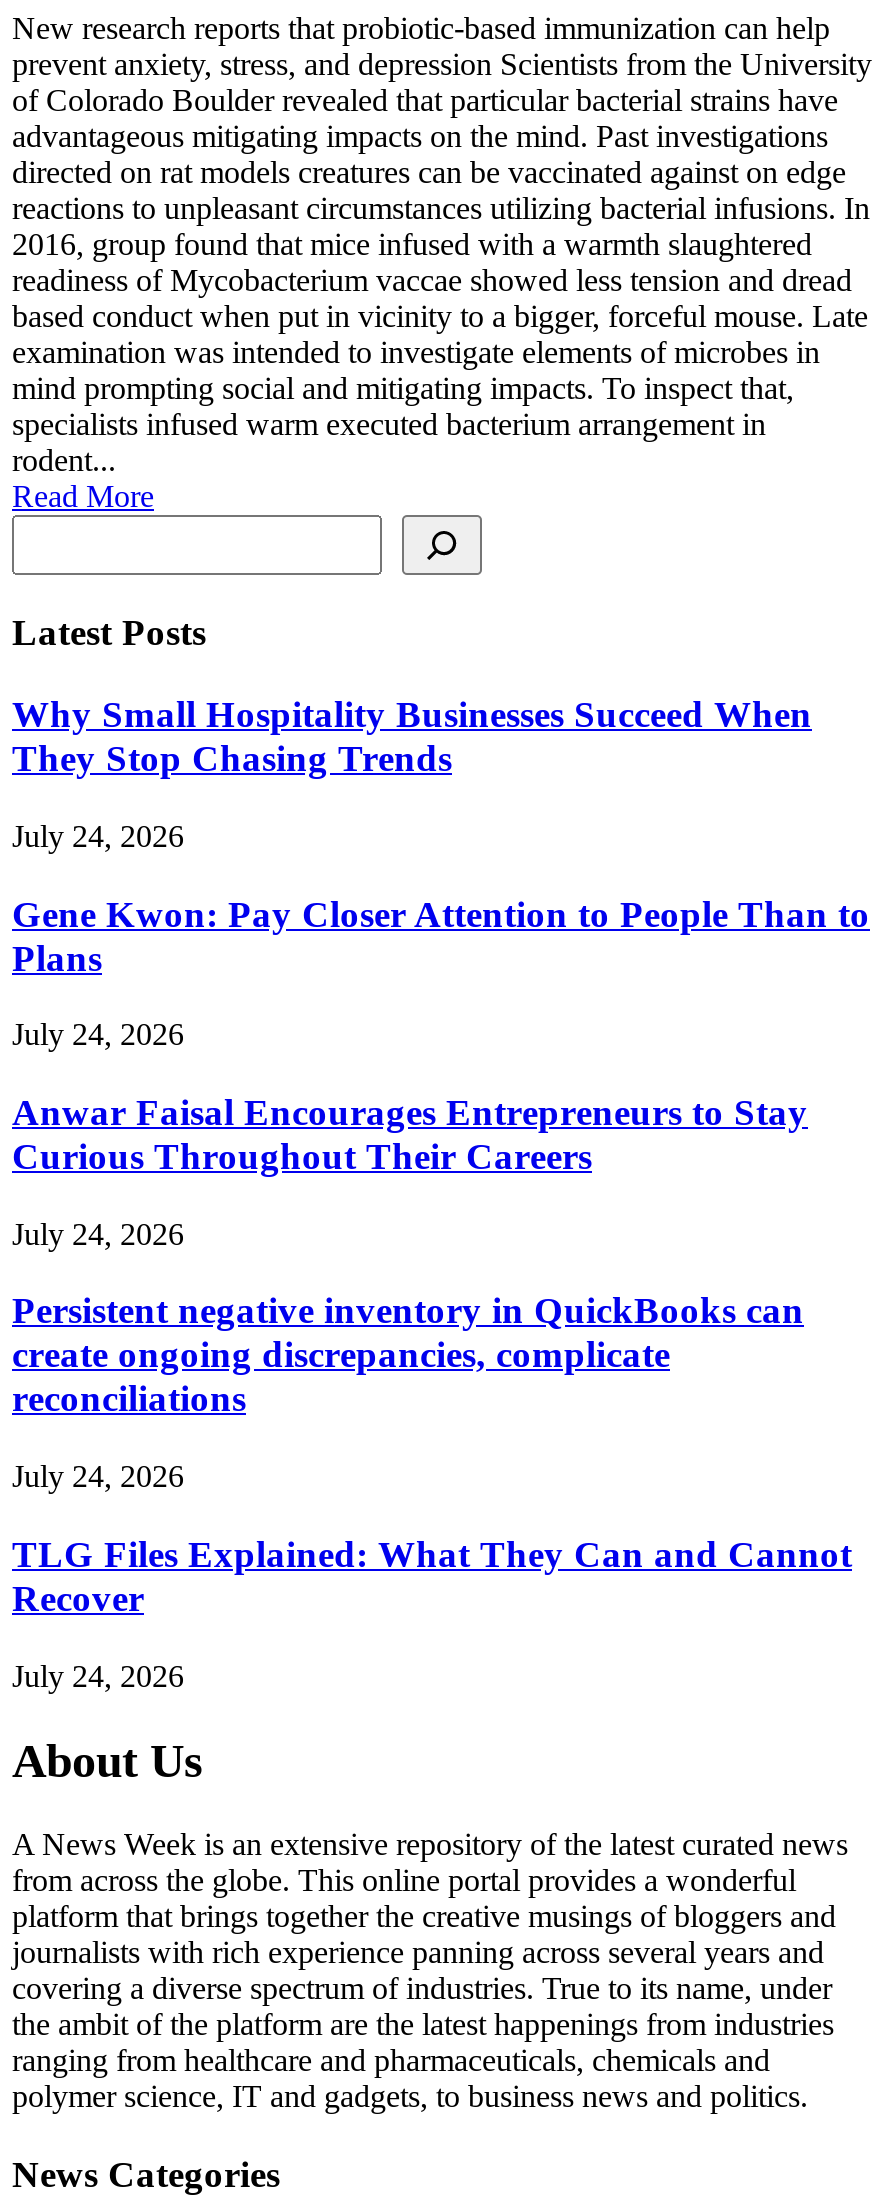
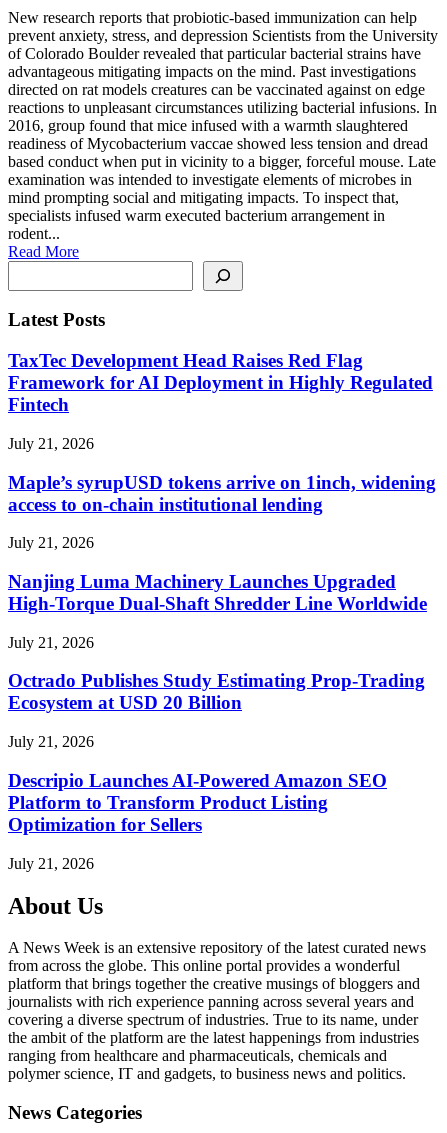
- Why Small Hospitality Businesses Succeed When
- They Stop Chasing Trends
+ TaxTec Development Head Raises Red Flag
+ Framework for AI Deployment in Highly Regulated
+ Fintech

- July 24, 2026
+ July 21, 2026

- Gene Kwon: Pay Closer Attention to People Than to
- Plans
+ Maple’s syrupUSD tokens arrive on 1inch, widening
+ access to on-chain institutional lending

- July 24, 2026
+ July 21, 2026

- Anwar Faisal Encourages Entrepreneurs to Stay
- Curious Throughout Their Careers
+ Nanjing Luma Machinery Launches Upgraded
+ High-Torque Dual-Shaft Shredder Line Worldwide

- July 24, 2026
+ July 21, 2026

- Persistent negative inventory in QuickBooks can
- create ongoing discrepancies, complicate
- reconciliations
+ Octrado Publishes Study Estimating Prop-Trading
+ Ecosystem at USD 20 Billion

- July 24, 2026
+ July 21, 2026

- TLG Files Explained: What They Can and Cannot
- Recover
+ Descripio Launches AI-Powered Amazon SEO
+ Platform to Transform Product Listing
+ Optimization for Sellers

- July 24, 2026
+ July 21, 2026
